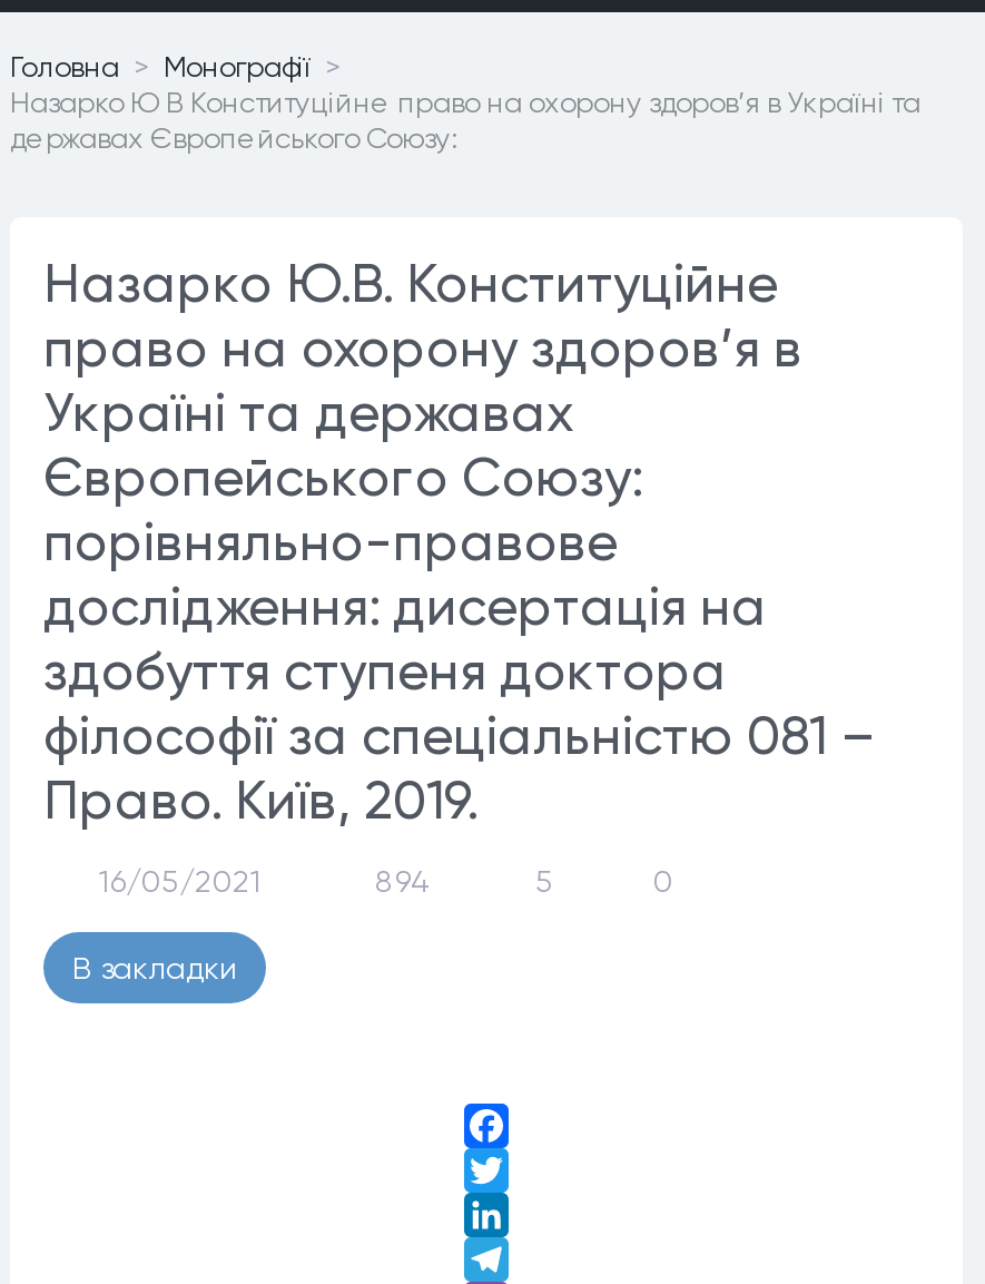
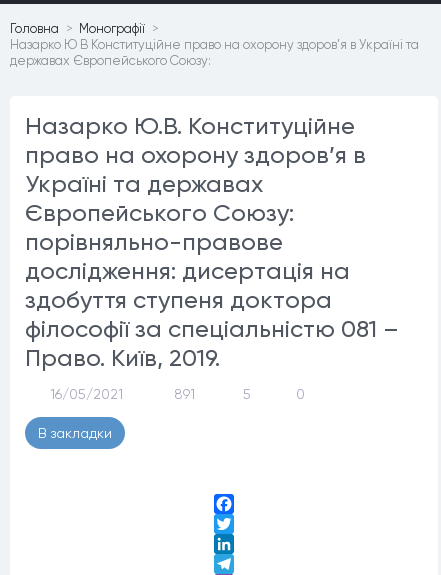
- 894
+ 891
